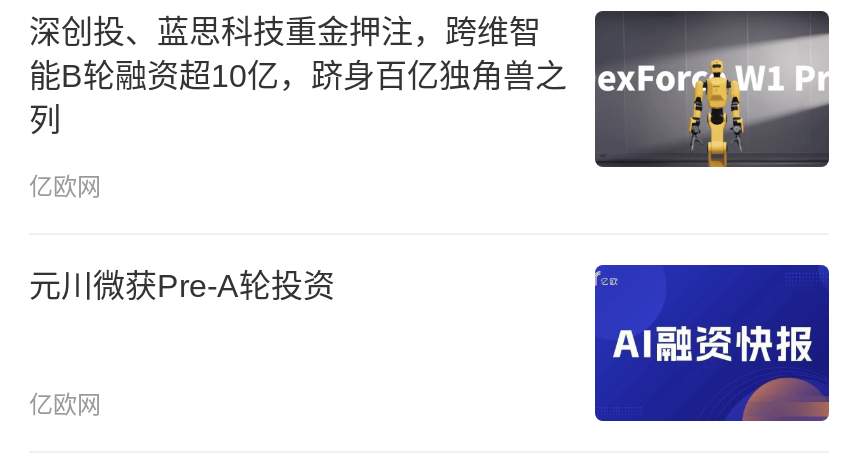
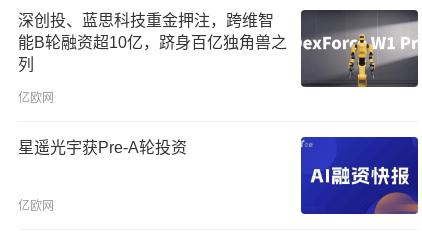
- 元川微获Pre-A轮投资
+ 星遥光宇获Pre-A轮投资
